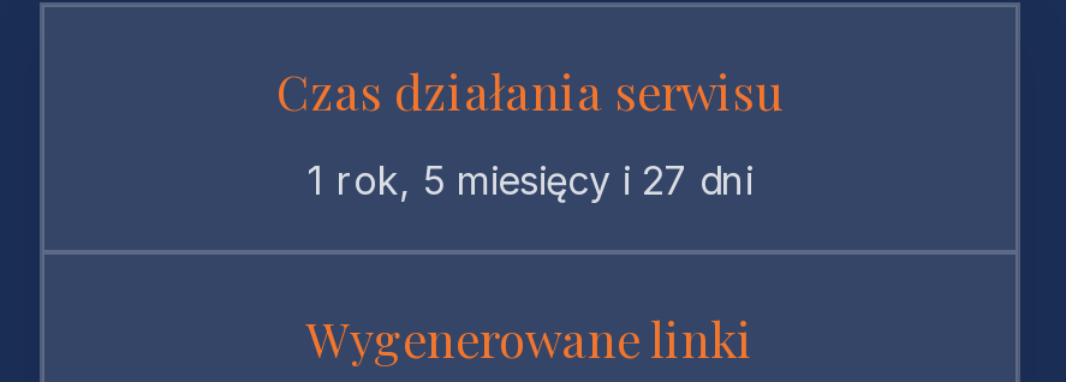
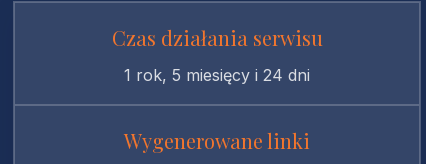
- 1 rok, 5 miesięcy i 27 dni
+ 1 rok, 5 miesięcy i 24 dni
